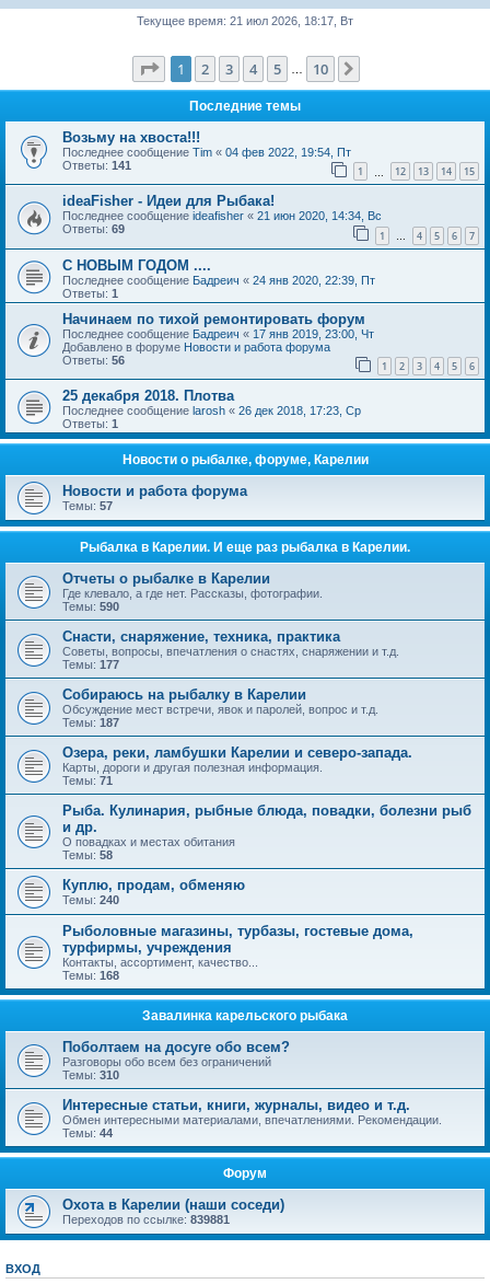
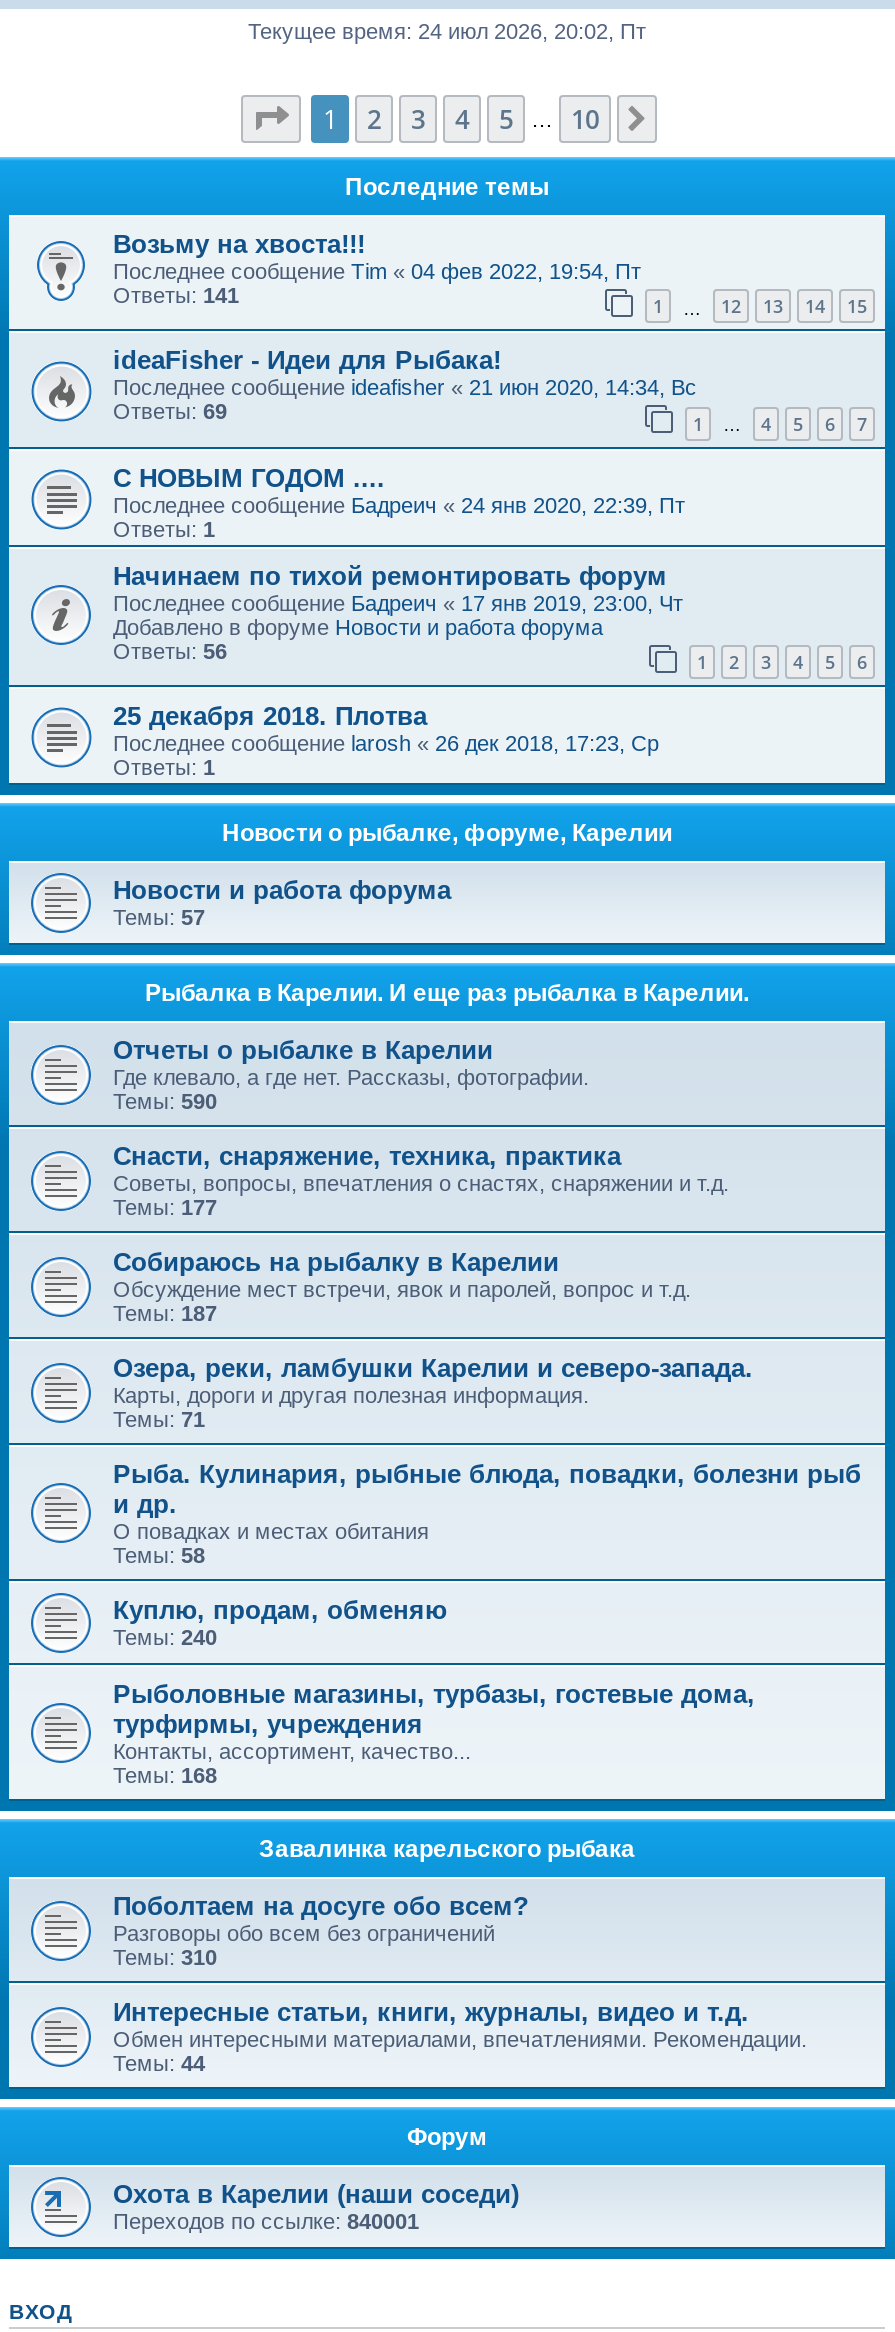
- Текущее время: 21 июл 2026, 18:17, Вт
+ Текущее время: 24 июл 2026, 20:02, Пт

- Переходов по ссылке:839881
+ Переходов по ссылке:840001
